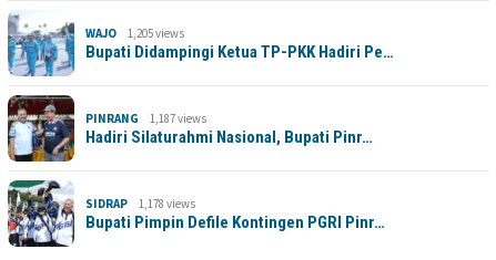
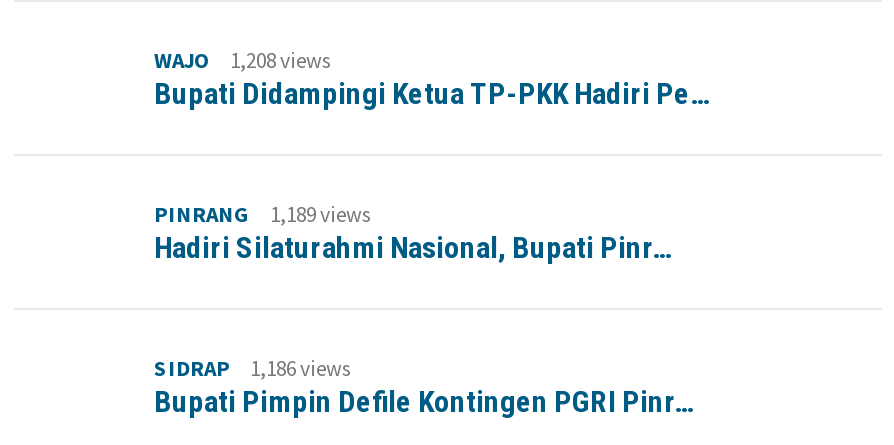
- [image]

- WAJO 1,205 views
+ WAJO 1,208 views

- [image]

- PINRANG 1,187 views
+ PINRANG 1,189 views

- [image]

- SIDRAP 1,178 views
+ SIDRAP 1,186 views
